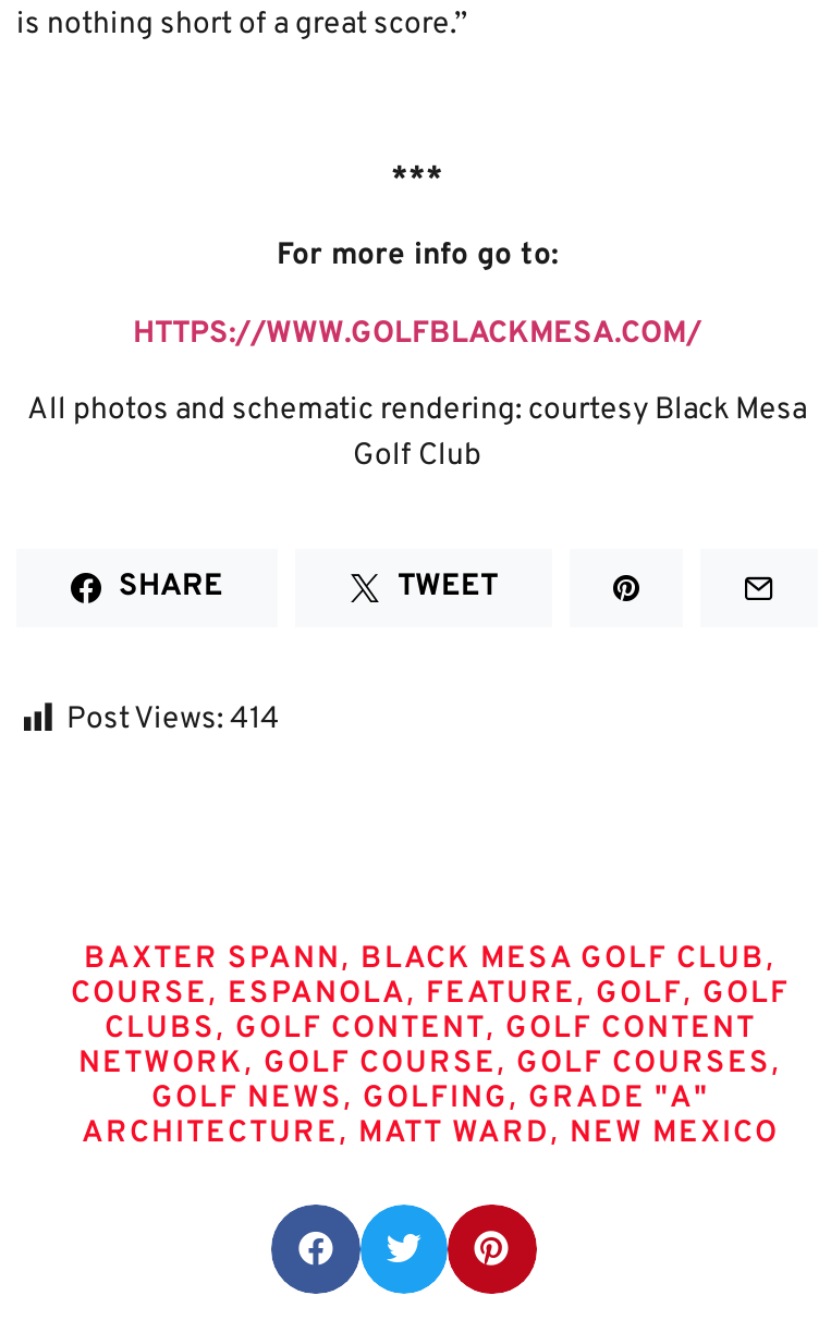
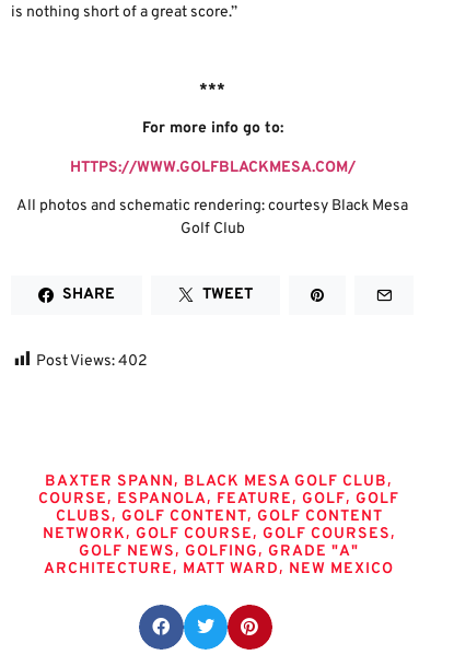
- Post Views: 414
+ Post Views: 402
